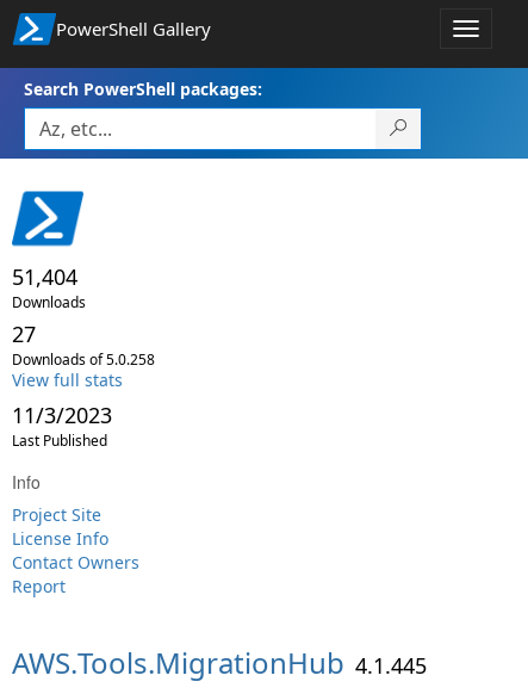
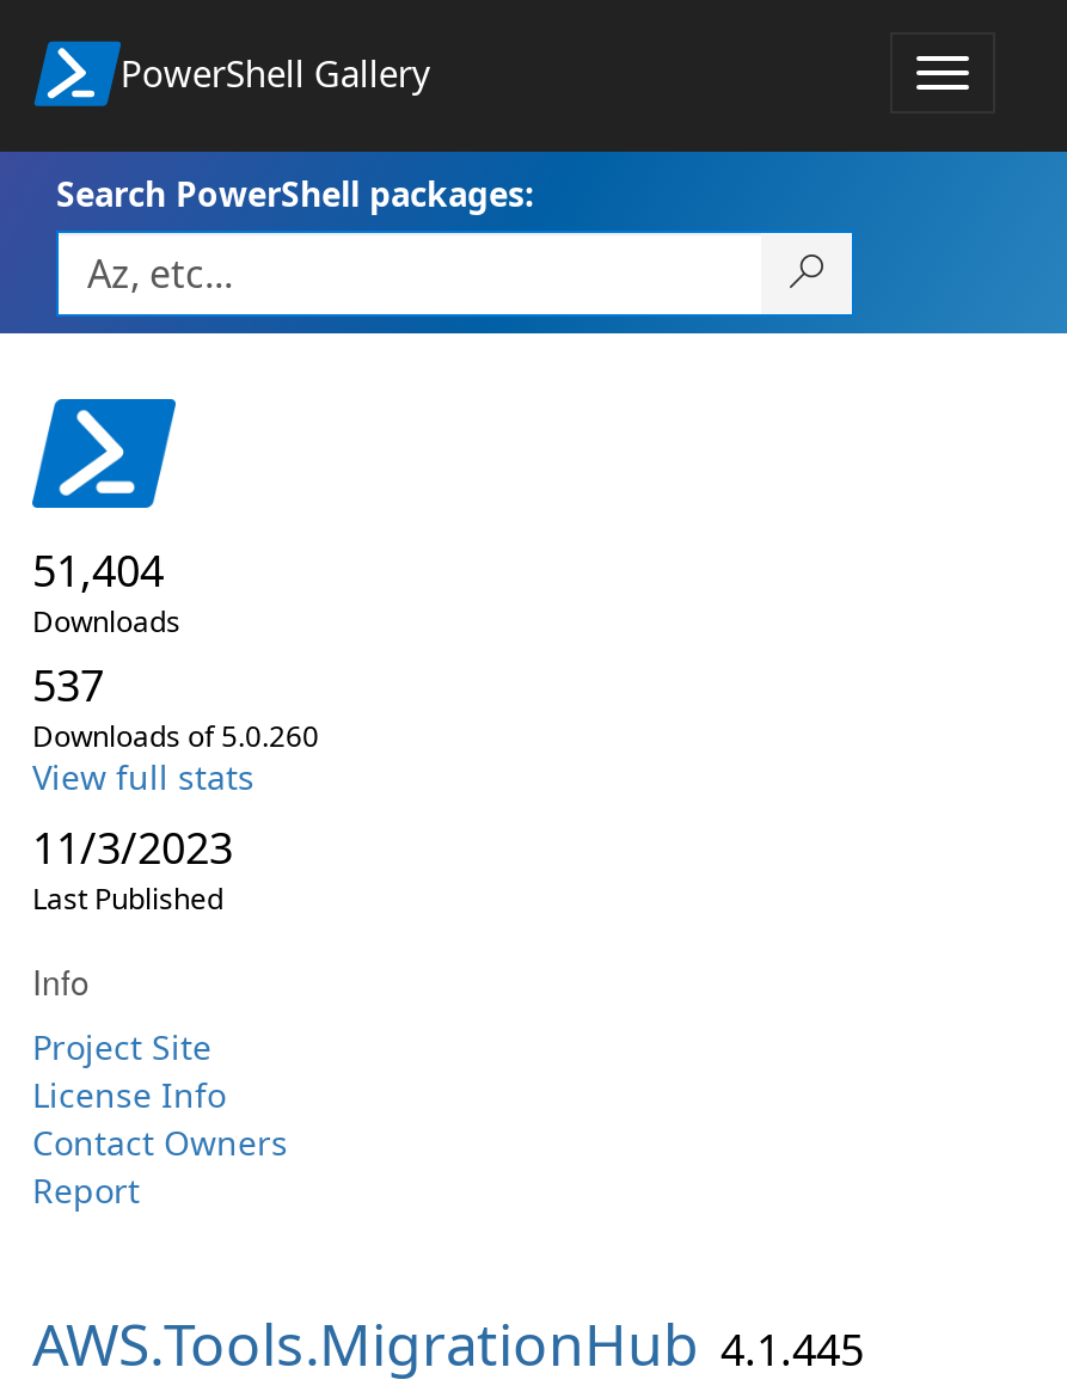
- 27
+ 537

- Downloads of 5.0.258
+ Downloads of 5.0.260
